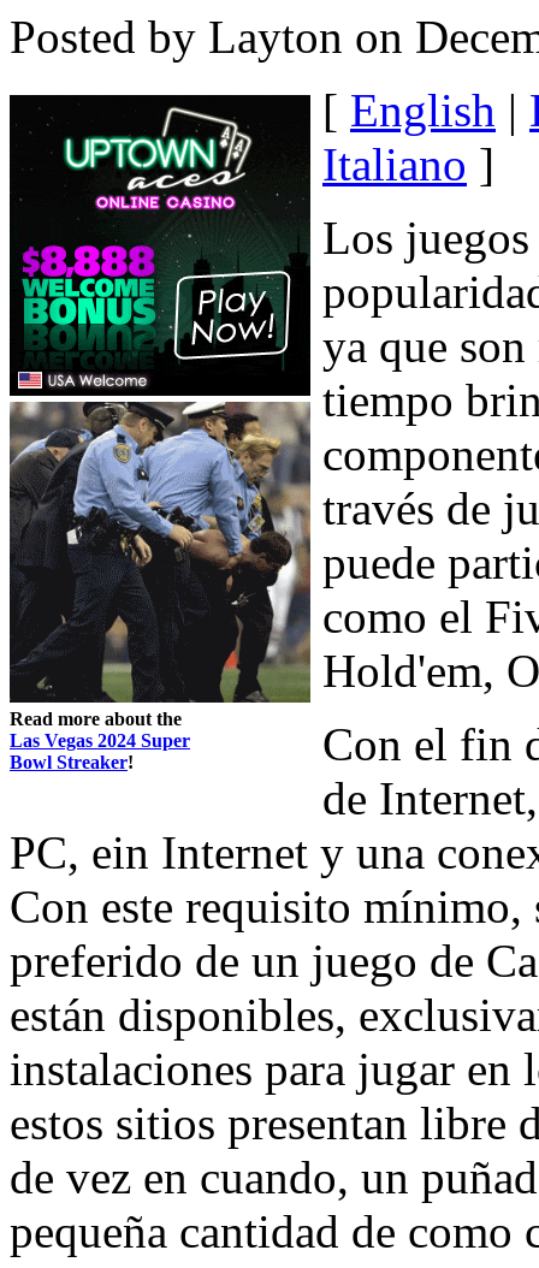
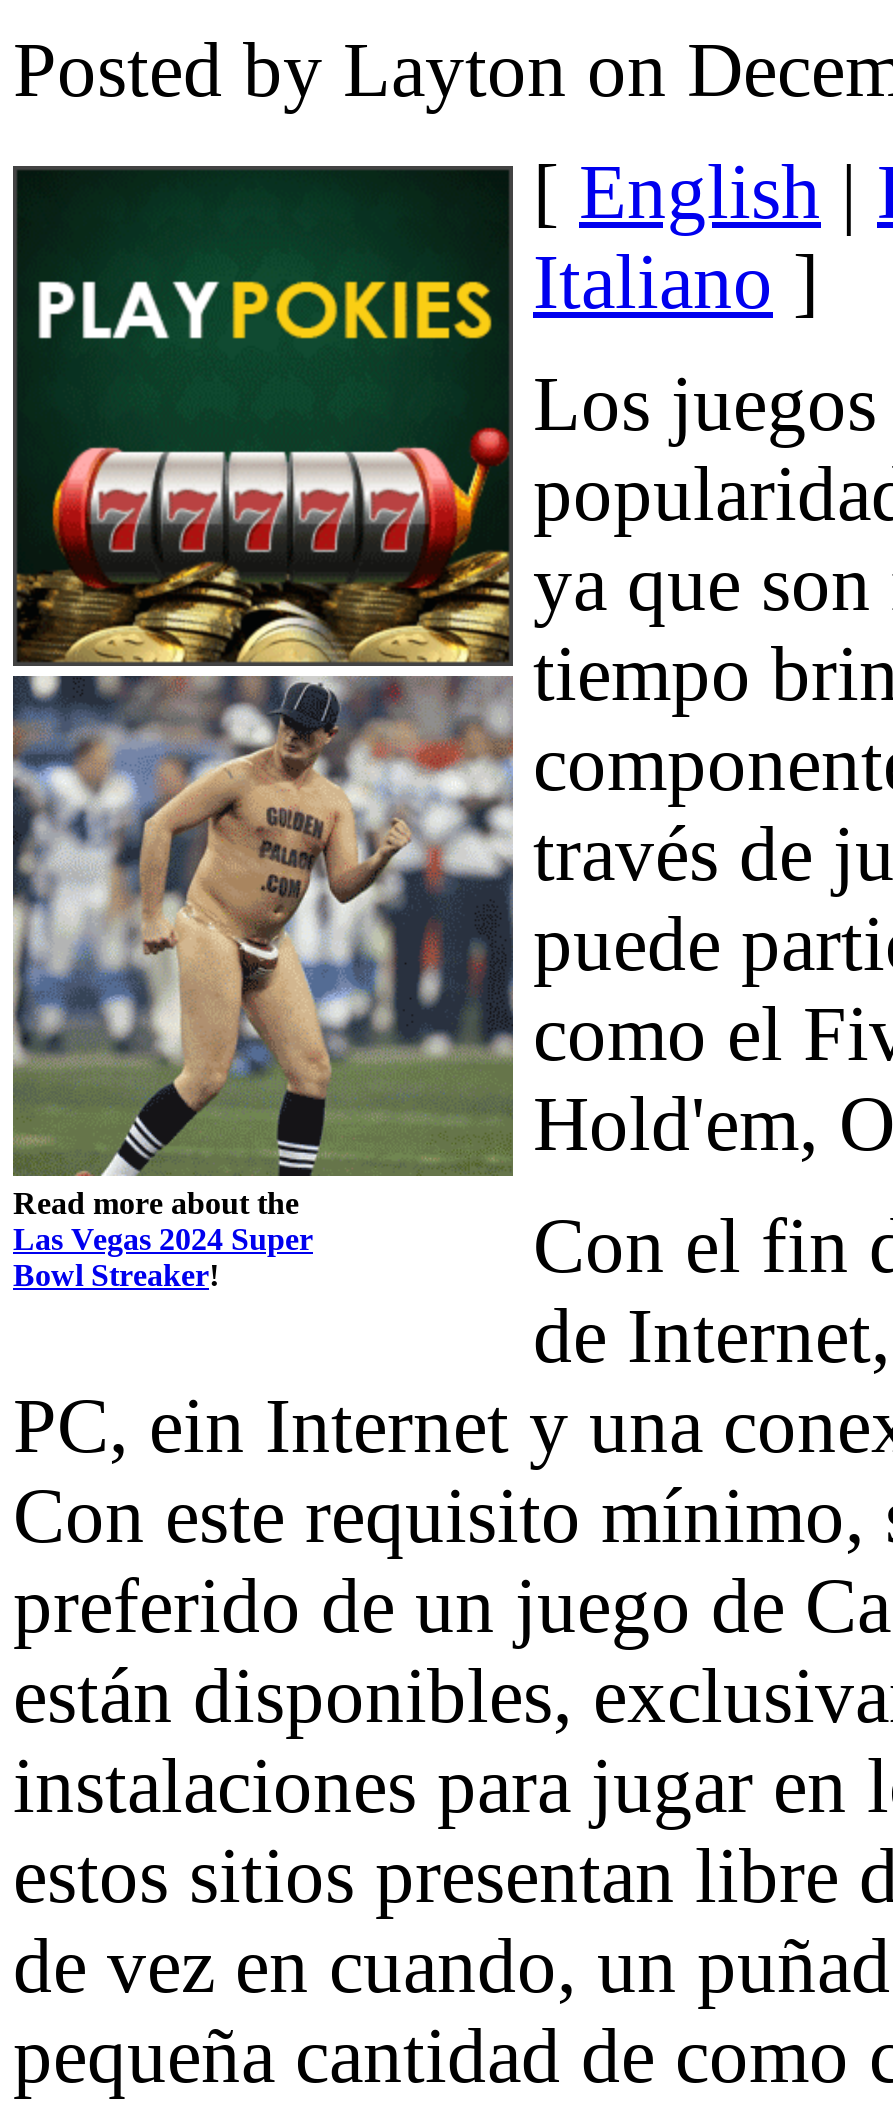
- [image]
+ [image]
